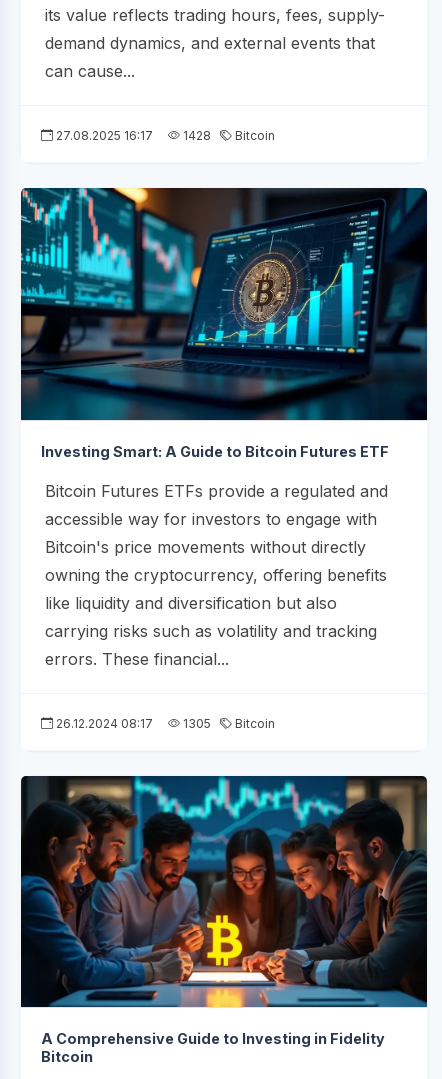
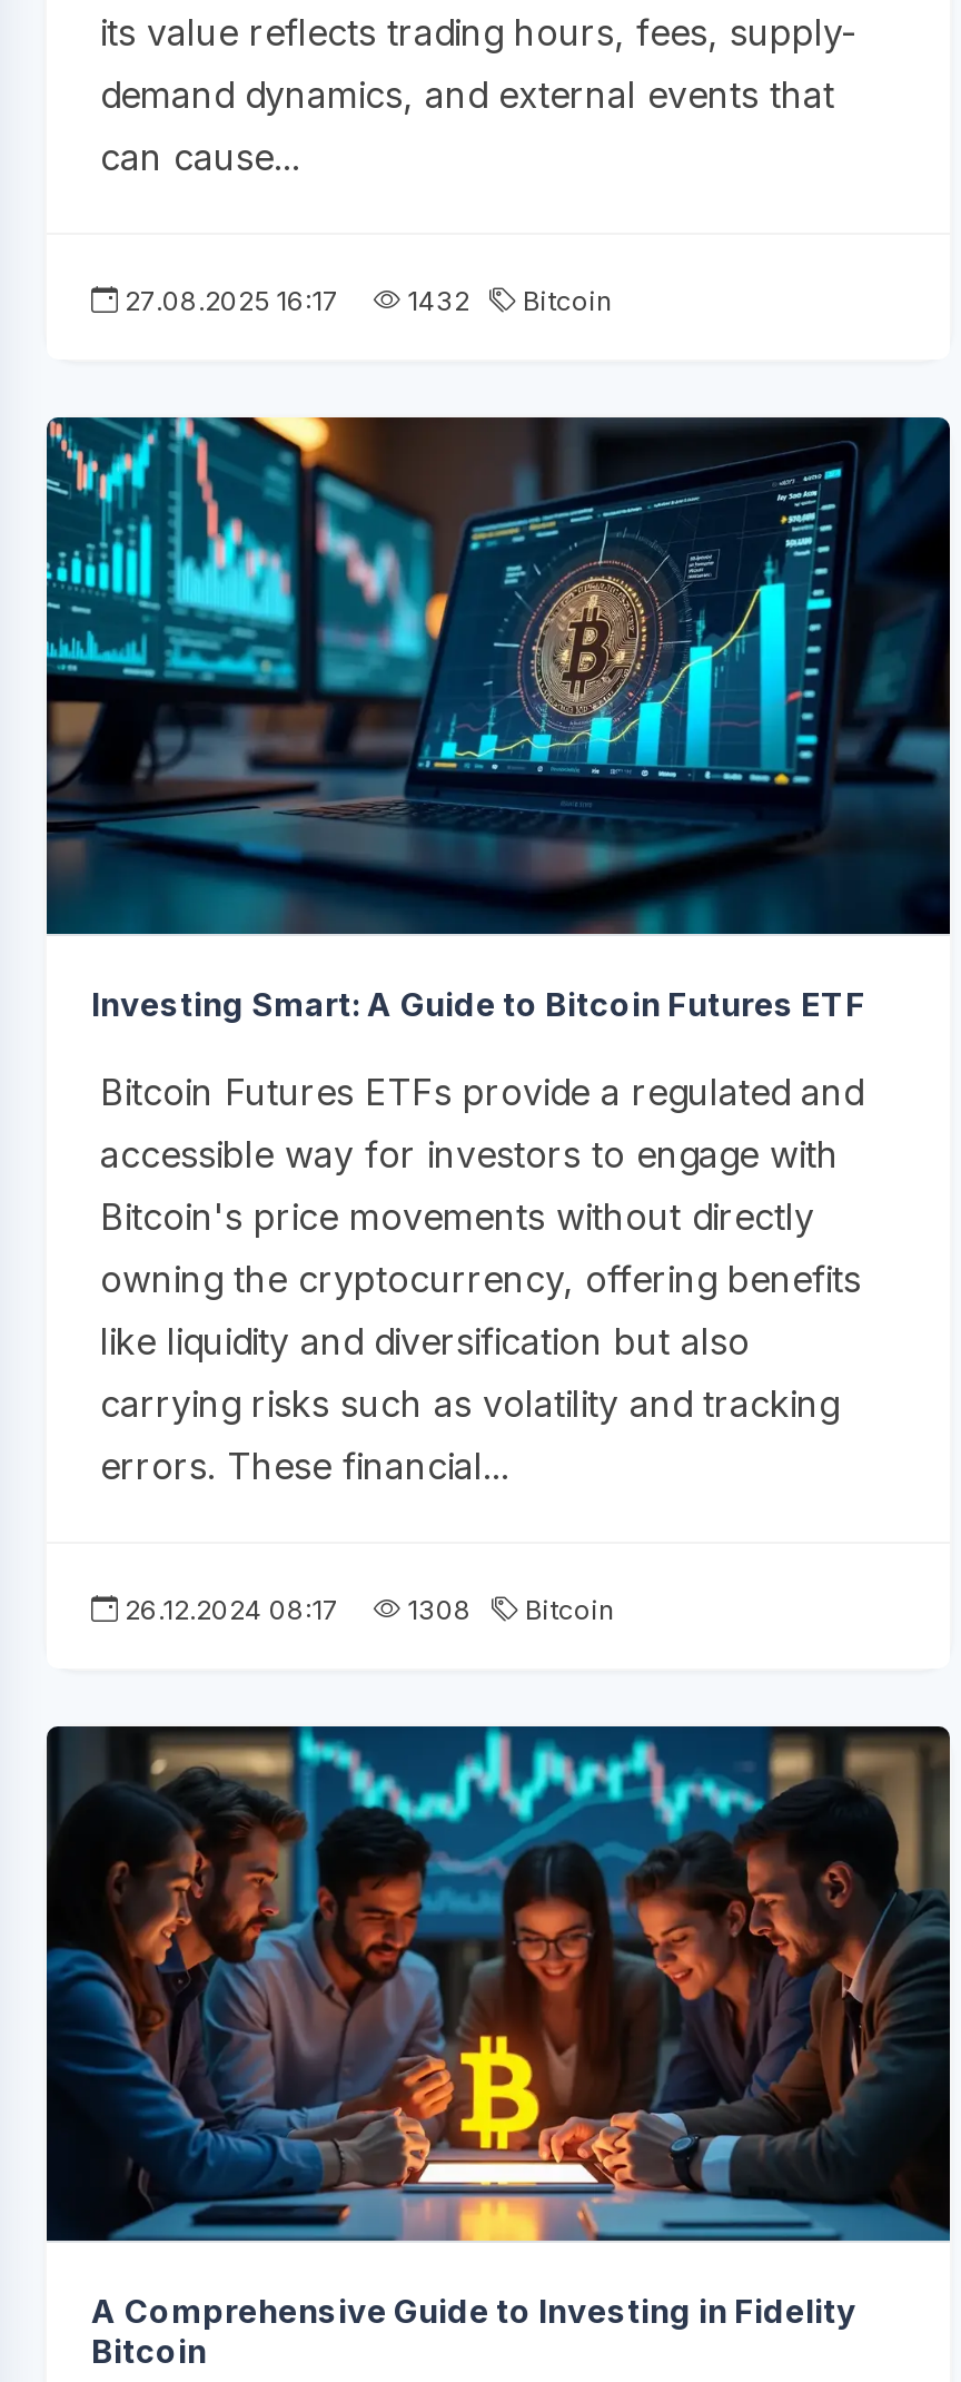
- 27.08.2025 16:17 1428 Bitcoin
+ 27.08.2025 16:17 1432 Bitcoin

- 26.12.2024 08:17 1305 Bitcoin
+ 26.12.2024 08:17 1308 Bitcoin
